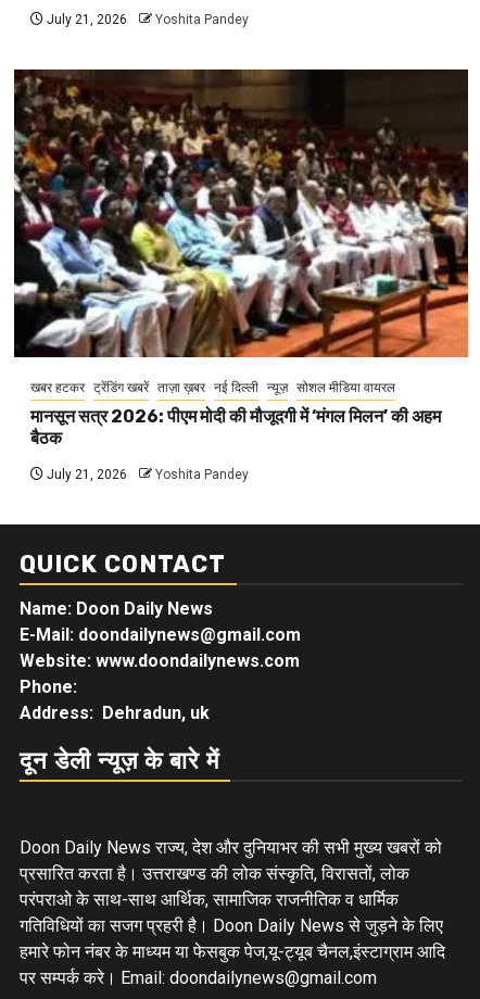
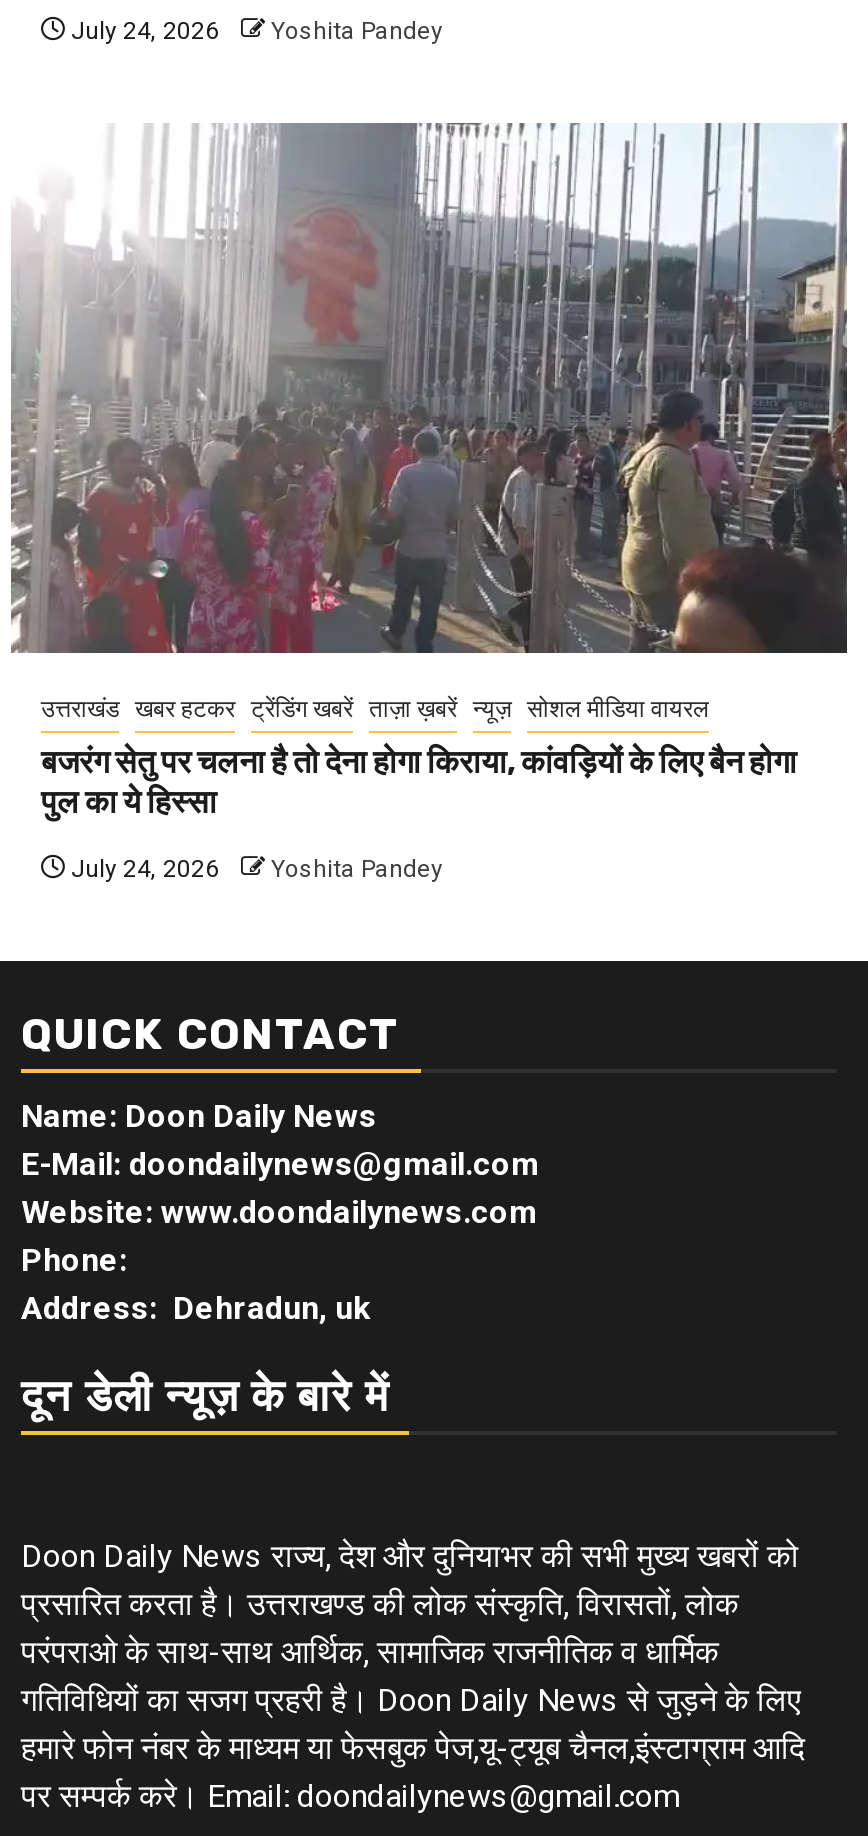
- July 21, 2026 Yoshita Pandey
+ July 24, 2026 Yoshita Pandey

- [image]
- खबर हटकर ट्रेंडिंग खबरें ताज़ा ख़बर नई दिल्ली न्यूज़ सोशल मीडिया वायरल
+ [image]
+ उत्तराखंड खबर हटकर ट्रेंडिंग खबरें ताज़ा ख़बरें न्यूज़ सोशल मीडिया वायरल

- मानसून सत्र 2026: पीएम मोदी की मौजूदगी में ‘मंगल मिलन’ की अहम
- बैठक
+ बजरंग सेतु पर चलना है तो देना होगा किराया, कांवड़ियों के लिए बैन होगा
+ पुल का ये हिस्सा

- July 21, 2026 Yoshita Pandey
+ July 24, 2026 Yoshita Pandey
